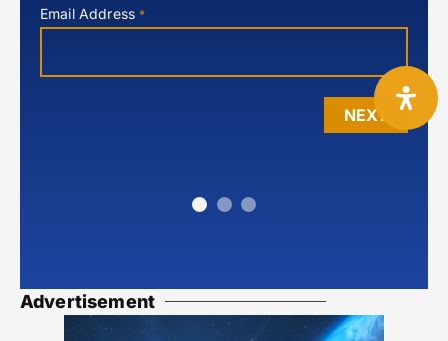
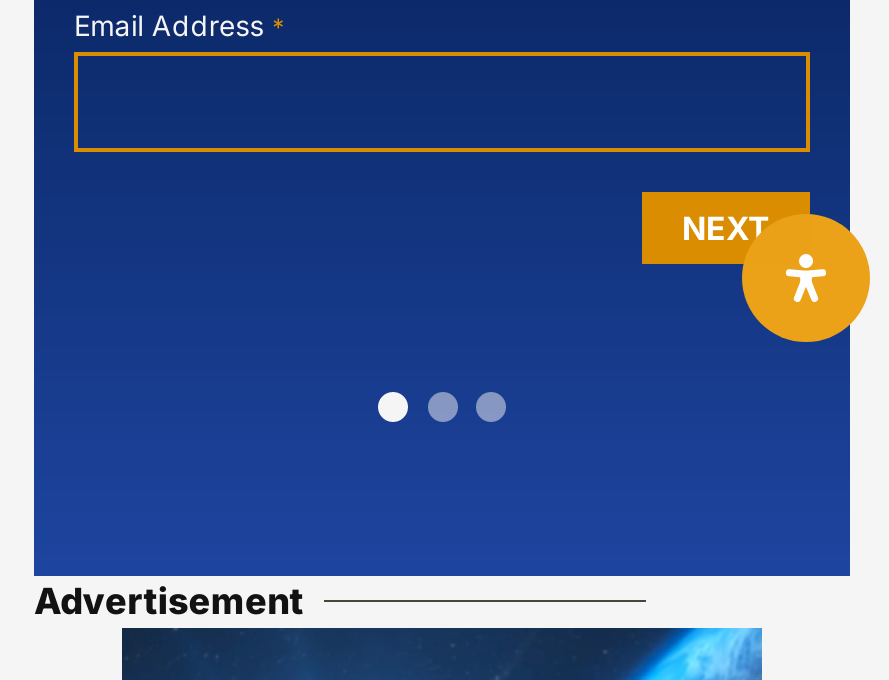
- [image]
+ [image]
